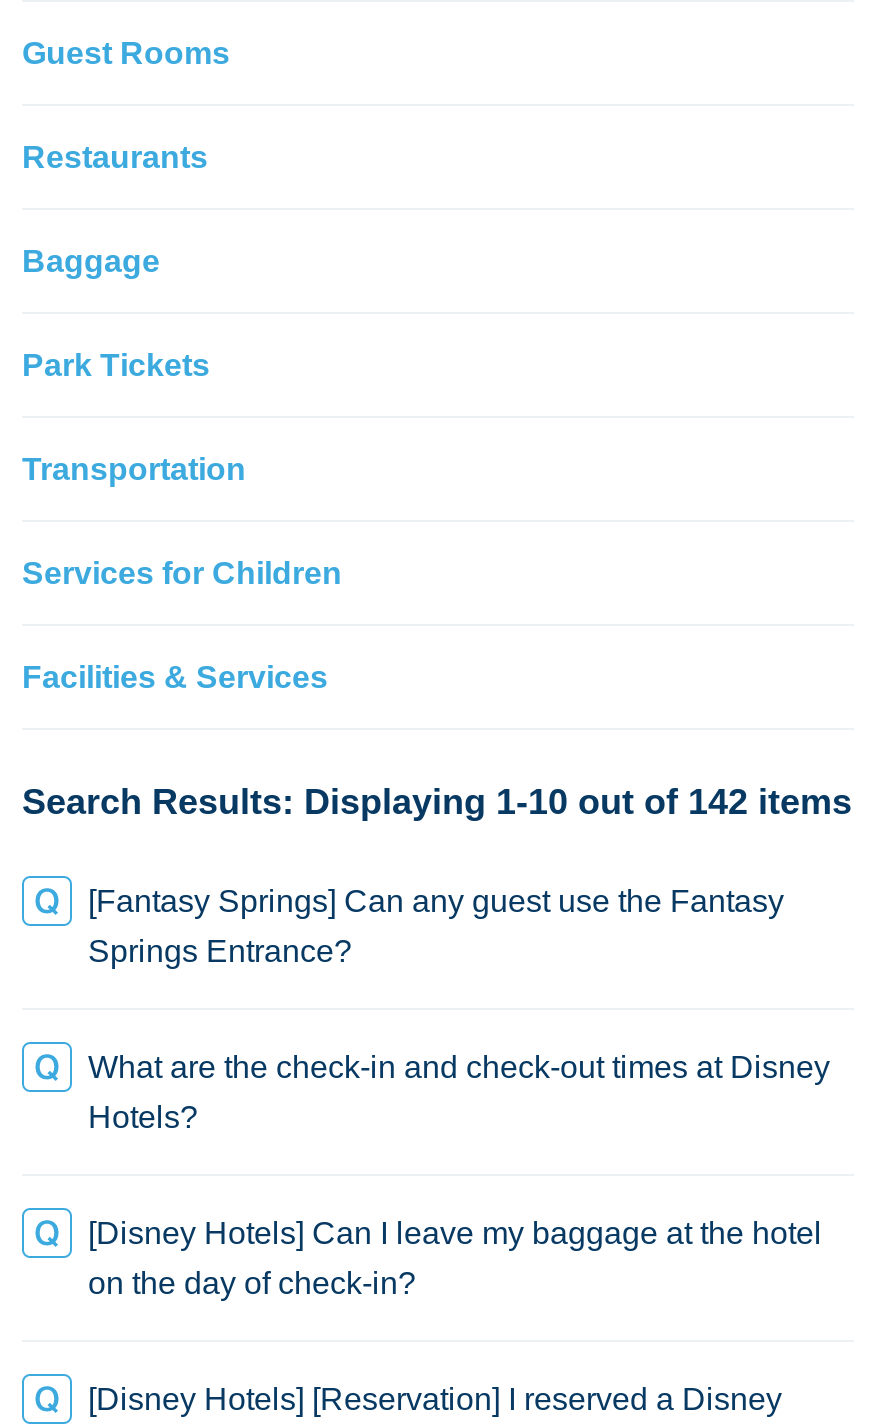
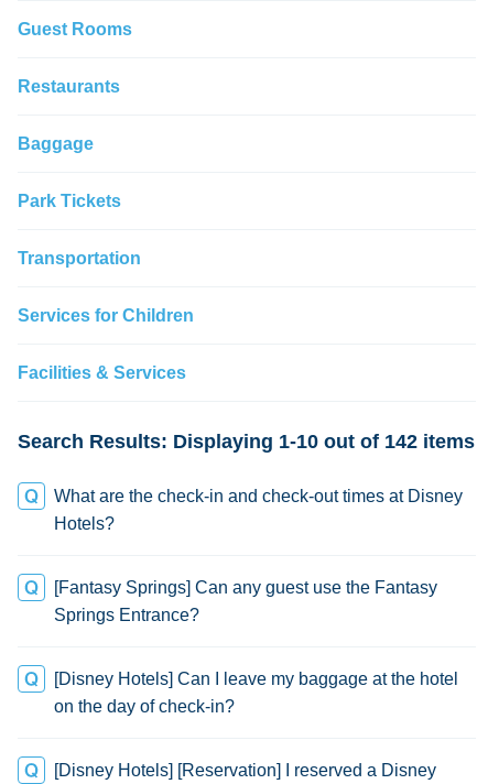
moved down: [Fantasy Springs] Can any guest use the Fantasy | Springs Entrance?

moved up: What are the check-in and check-out times at Disney | Hotels?
